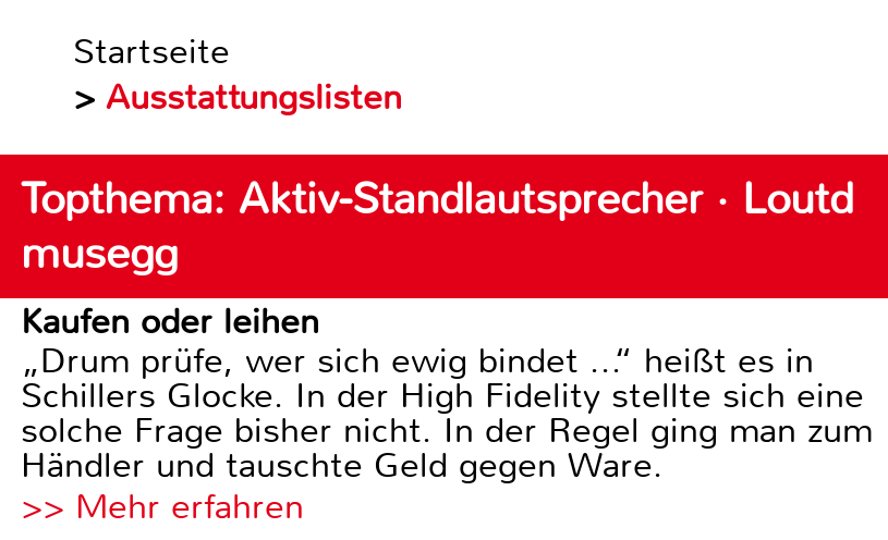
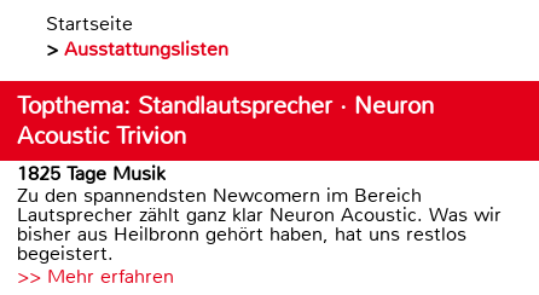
- Topthema: Aktiv-Standlautsprecher · Loutd
- musegg
- Kaufen oder leihen
- „Drum prüfe, wer sich ewig bindet ...“ heißt es in
- Schillers Glocke. In der High Fidelity stellte sich eine
- solche Frage bisher nicht. In der Regel ging man zum
- Händler und tauschte Geld gegen Ware.
+ Topthema: Standlautsprecher · Neuron
+ Acoustic Trivion
+ 1825 Tage Musik
+ Zu den spannendsten Newcomern im Bereich
+ Lautsprecher zählt ganz klar Neuron Acoustic. Was wir
+ bisher aus Heilbronn gehört haben, hat uns restlos
+ begeistert.
